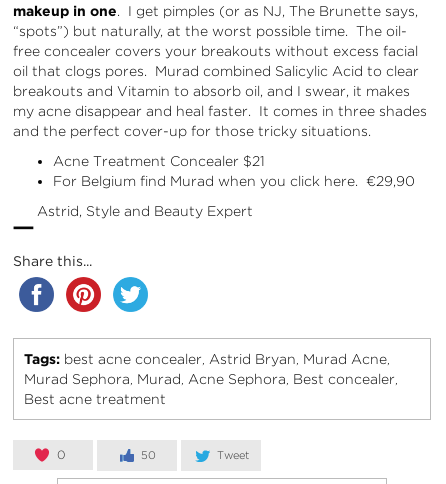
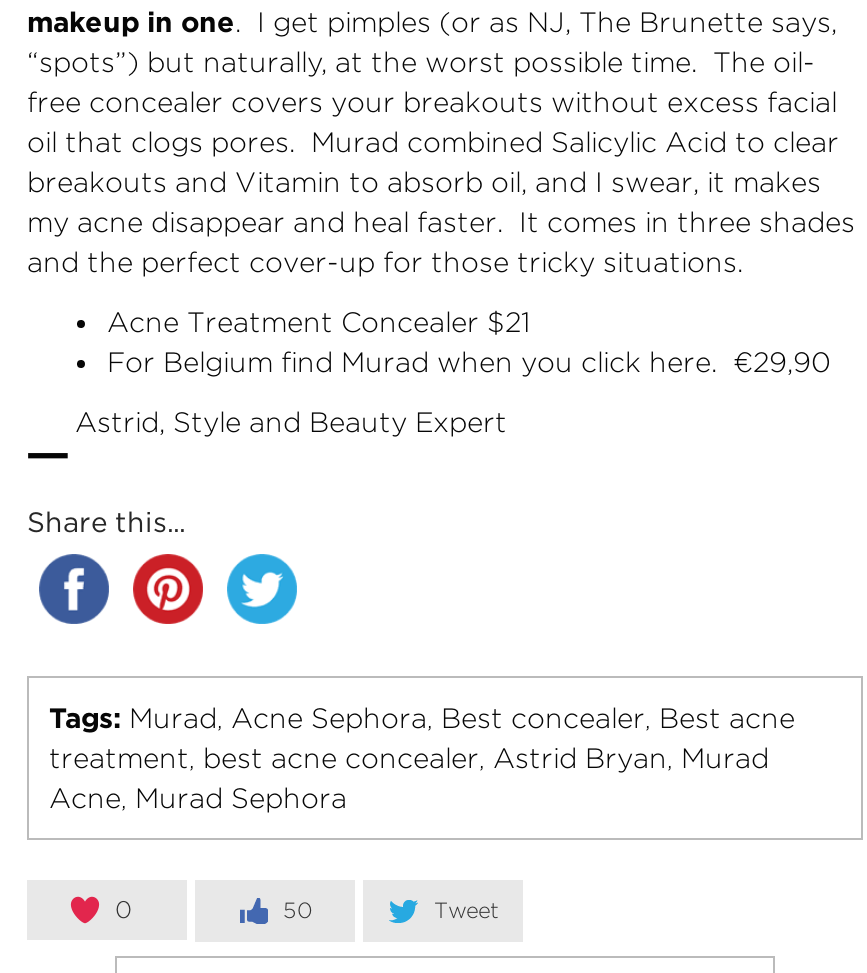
- Tags: best acne concealer, Astrid Bryan, Murad Acne,
- Murad Sephora, Murad, Acne Sephora, Best concealer,
- Best acne treatment
+ Tags: Murad, Acne Sephora, Best concealer, Best acne
+ treatment, best acne concealer, Astrid Bryan, Murad
+ Acne, Murad Sephora
